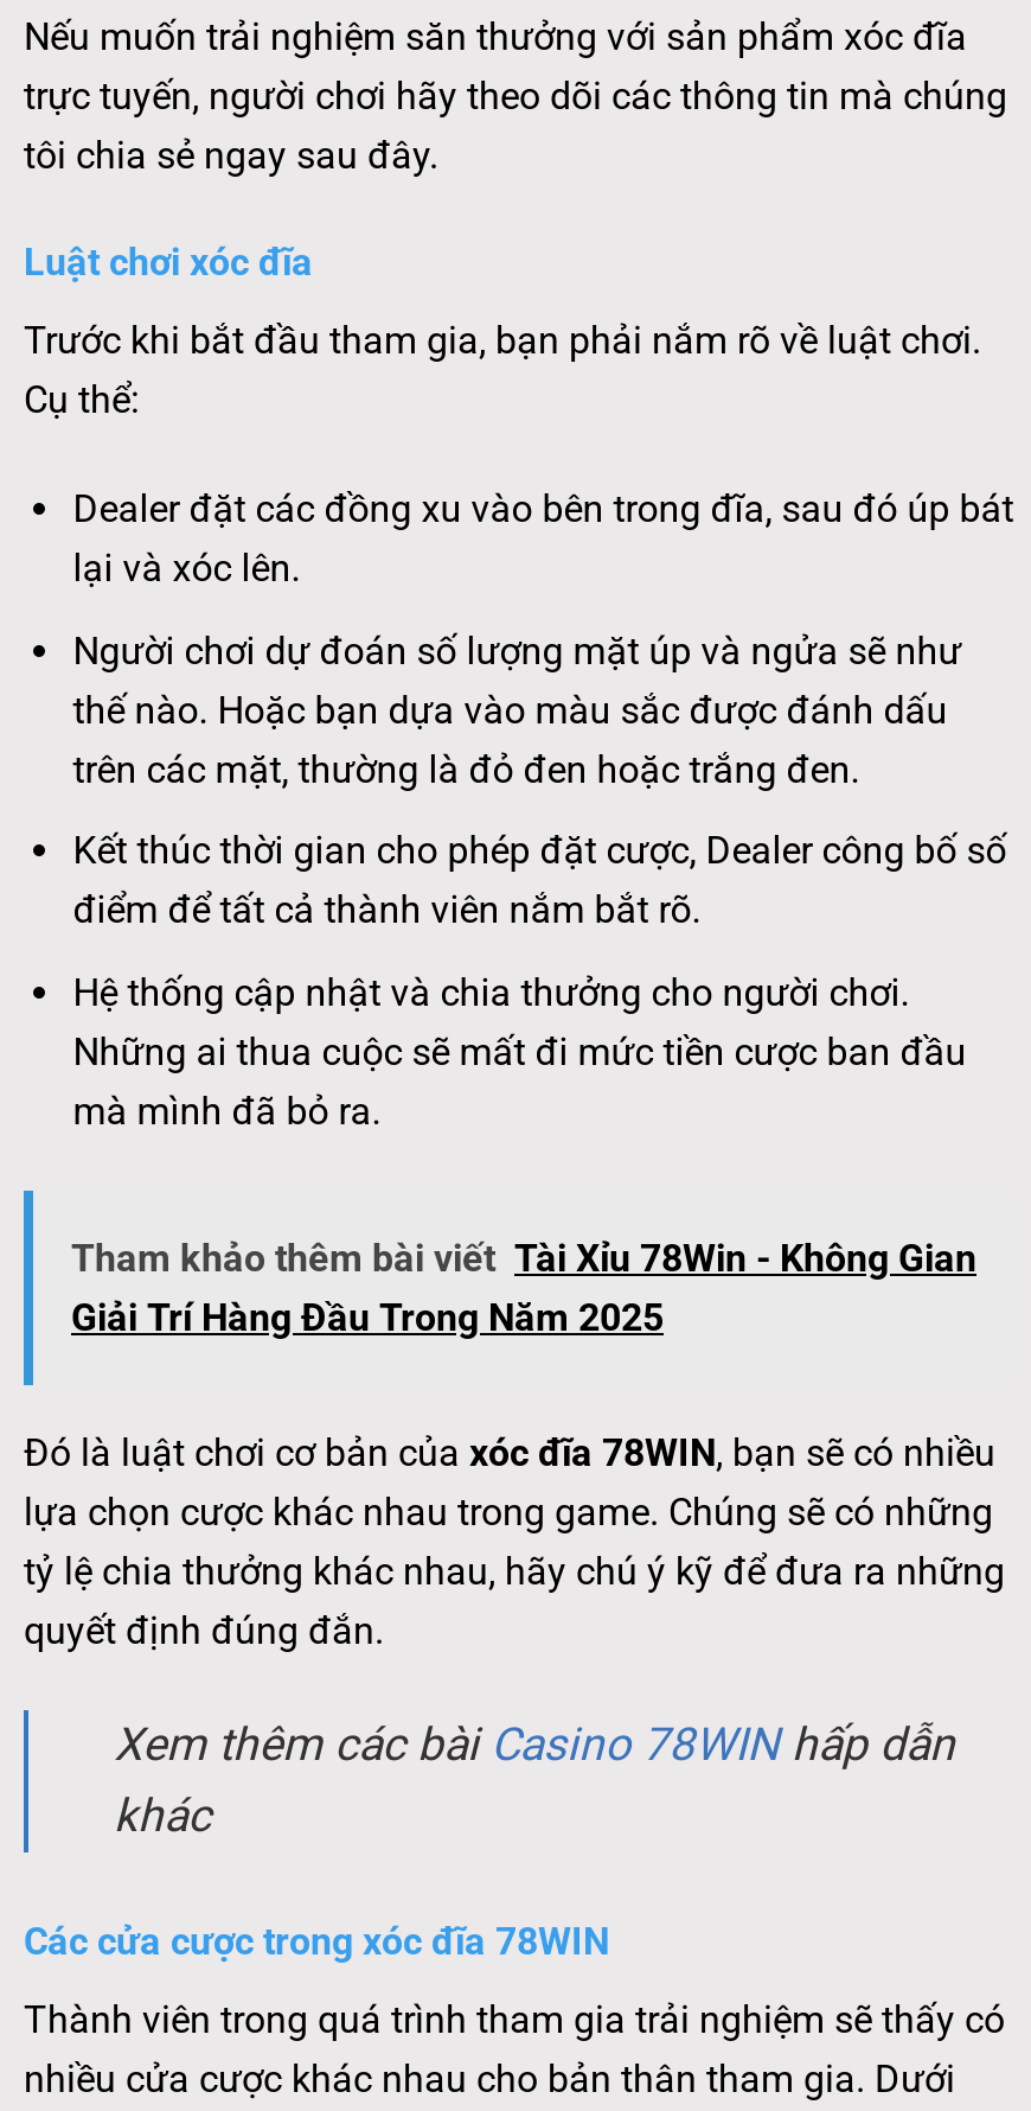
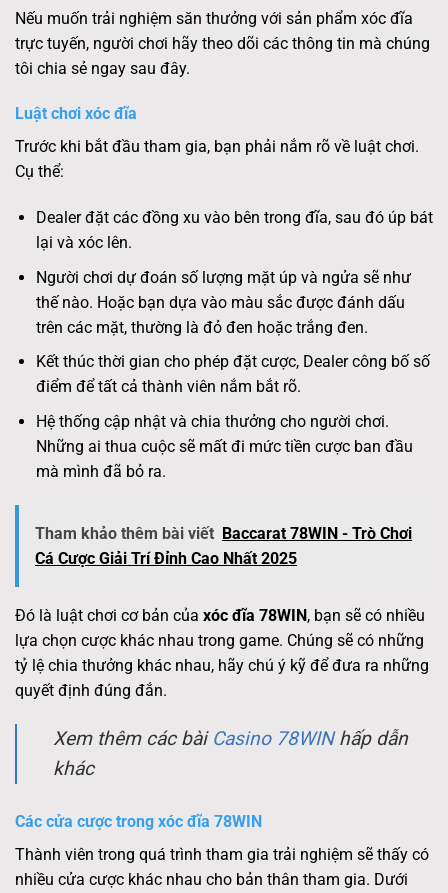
- Tham khảo thêm bài viết Tài Xỉu 78Win - Không Gian
- Giải Trí Hàng Đầu Trong Năm 2025
+ Tham khảo thêm bài viết Baccarat 78WIN - Trò Chơi
+ Cá Cược Giải Trí Đỉnh Cao Nhất 2025
